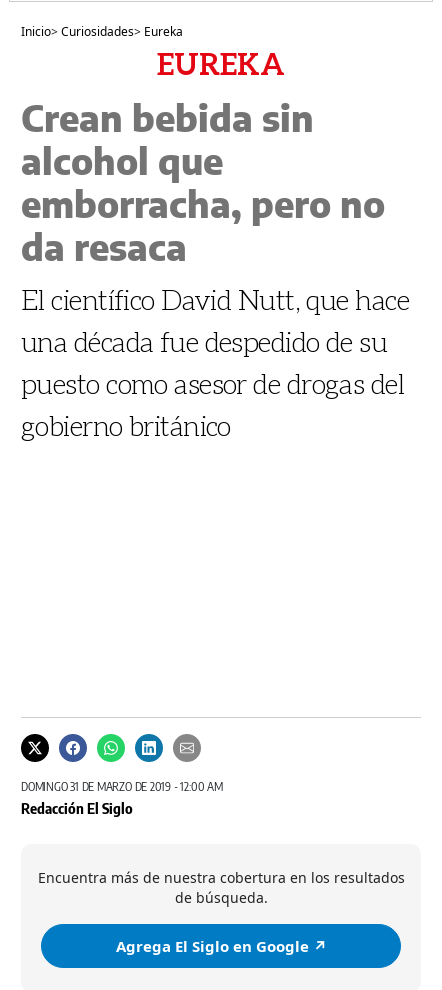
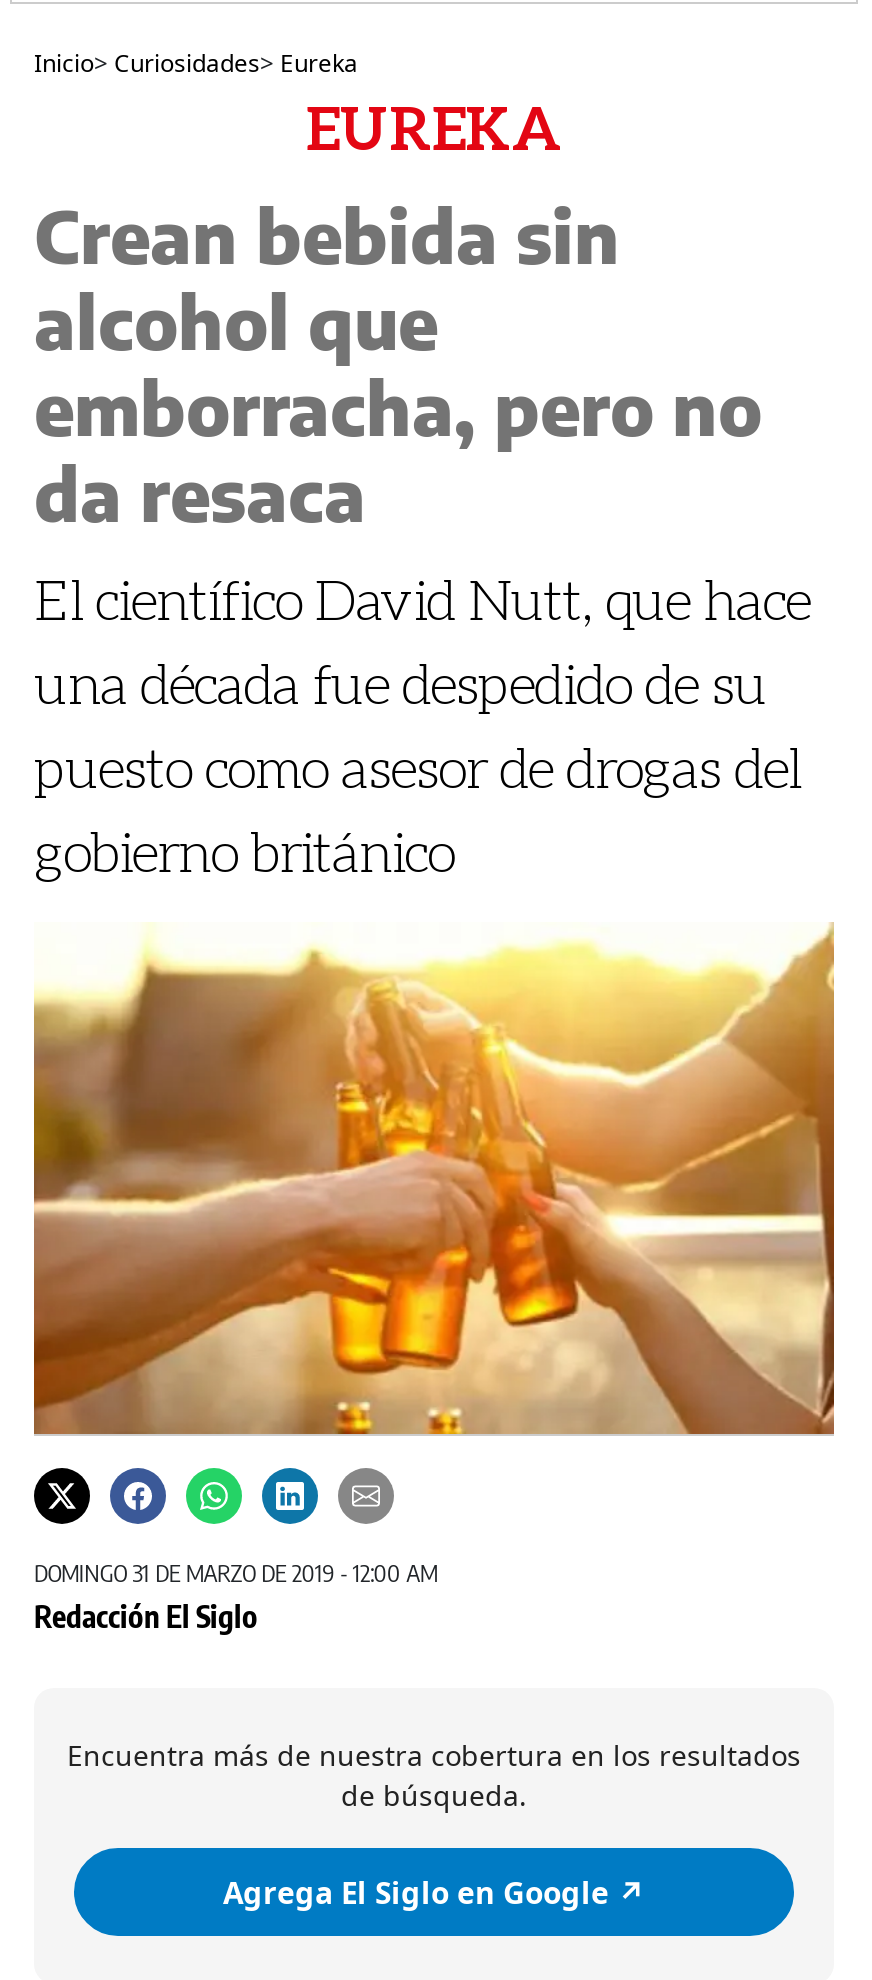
+ [image]
